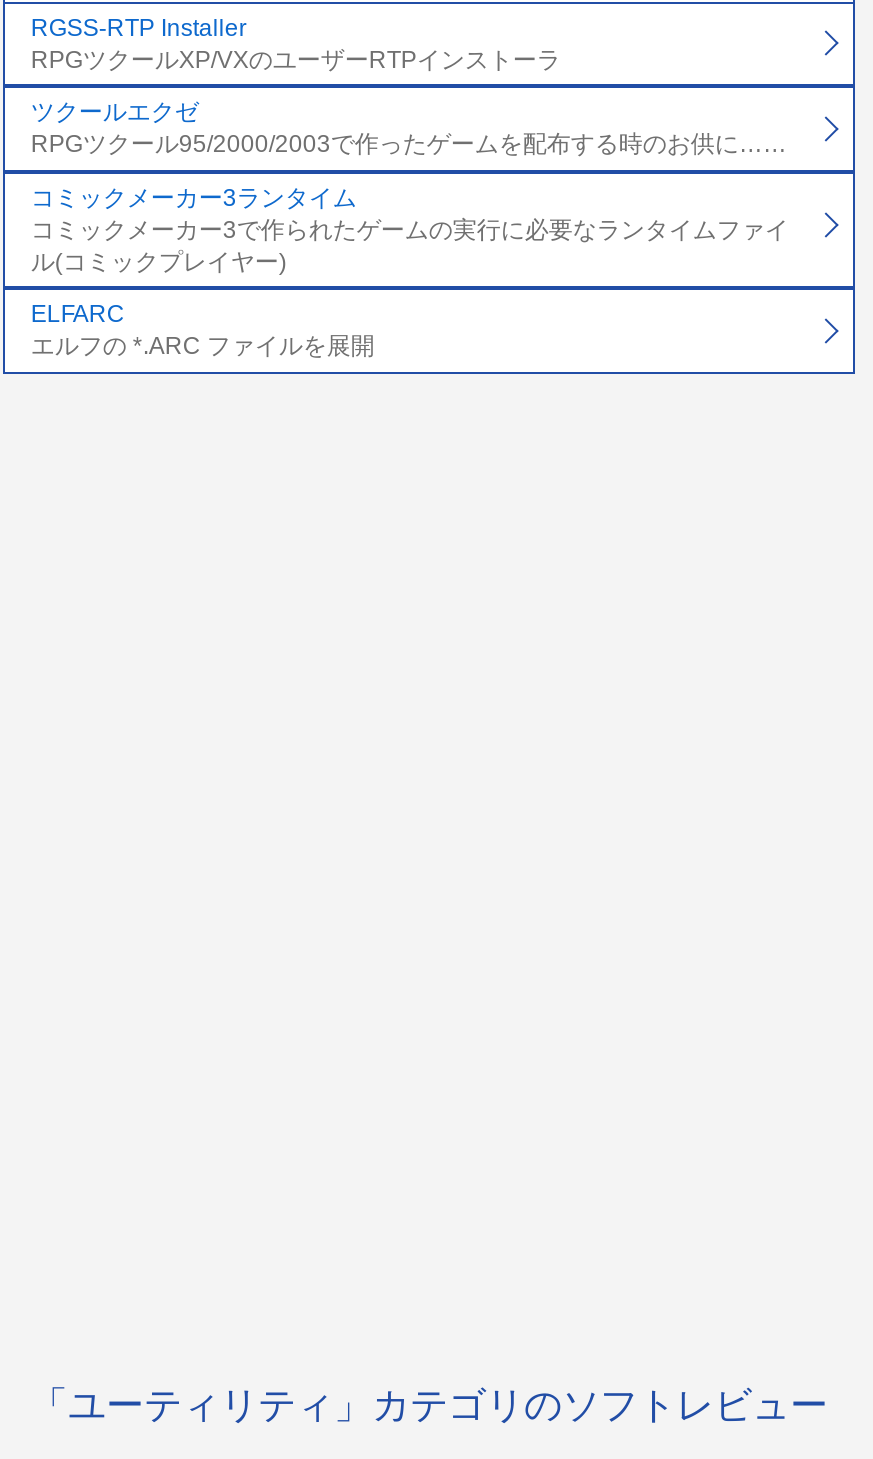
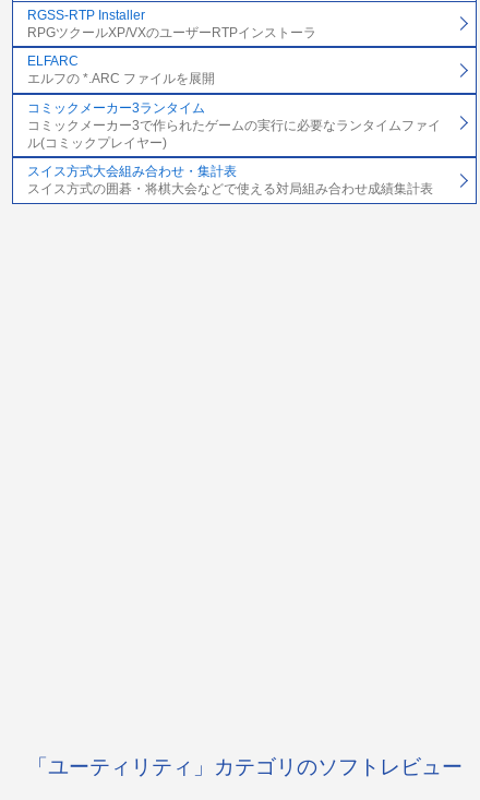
- ツクールエクゼ
- RPGツクール95/2000/2003で作ったゲームを配布する時のお供に……

+ スイス方式大会組み合わせ・集計表
+ スイス方式の囲碁・将棋大会などで使える対局組み合わせ成績集計表

moved up: ELFARC | エルフの *.ARC ファイルを展開
